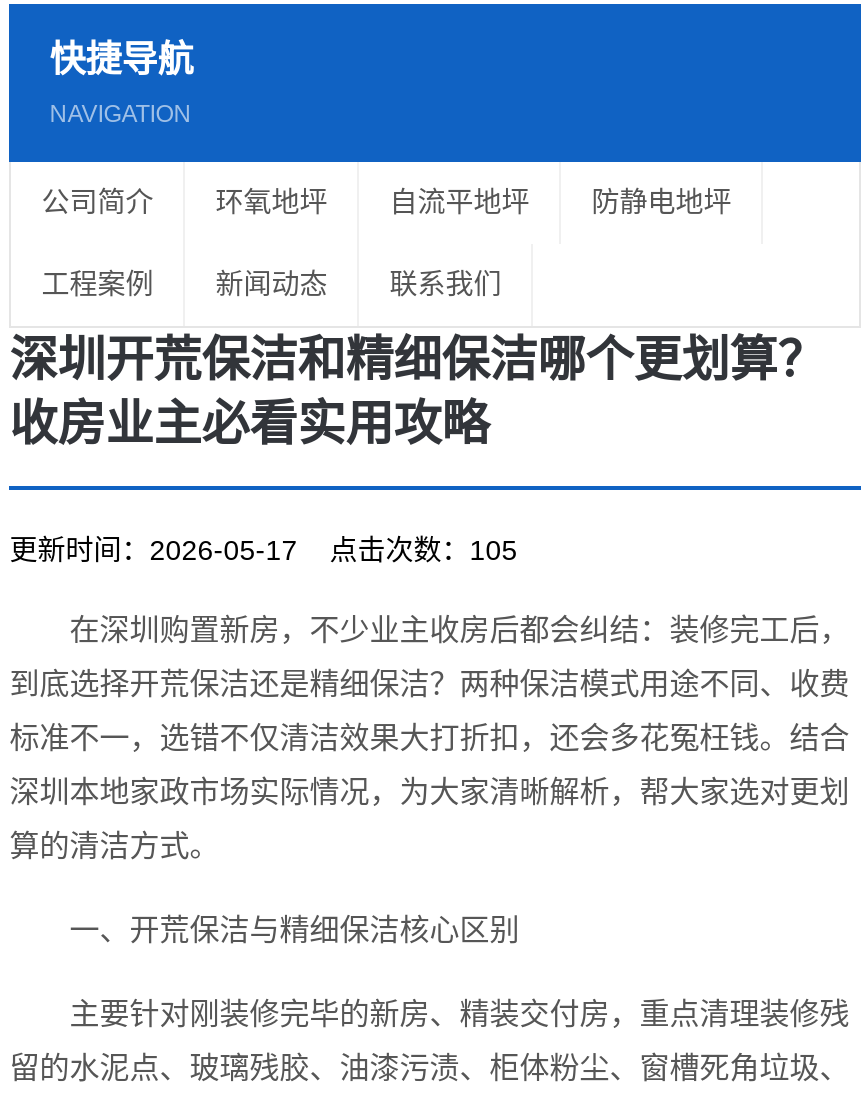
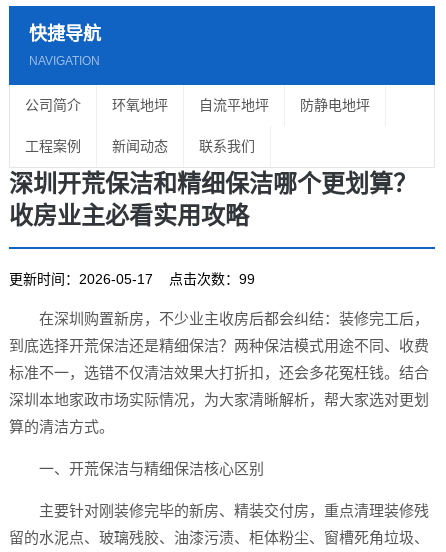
- 更新时间：2026-05-17 点击次数：105
+ 更新时间：2026-05-17 点击次数：99
